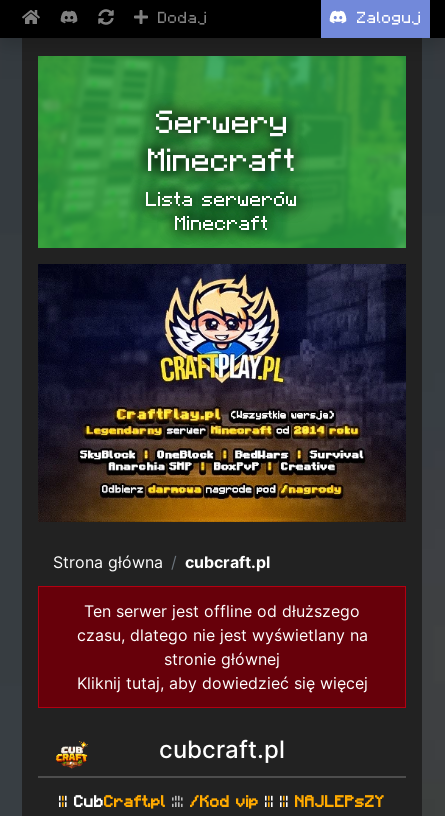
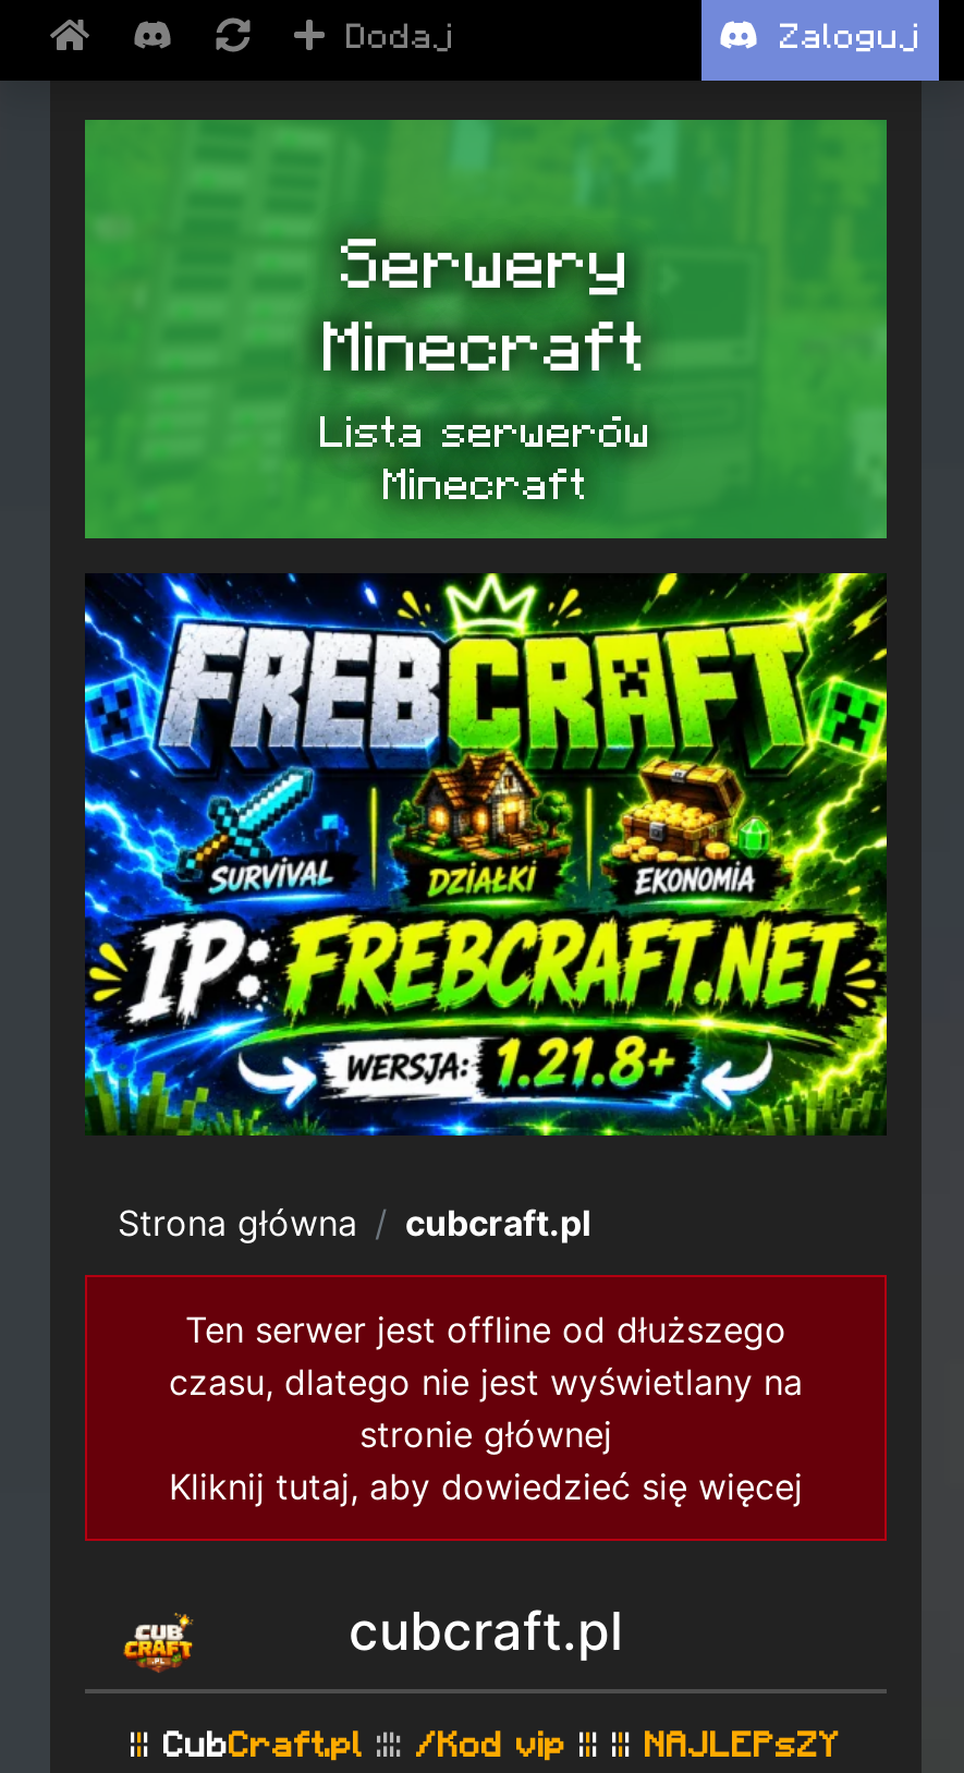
- [image]
+ [image]
